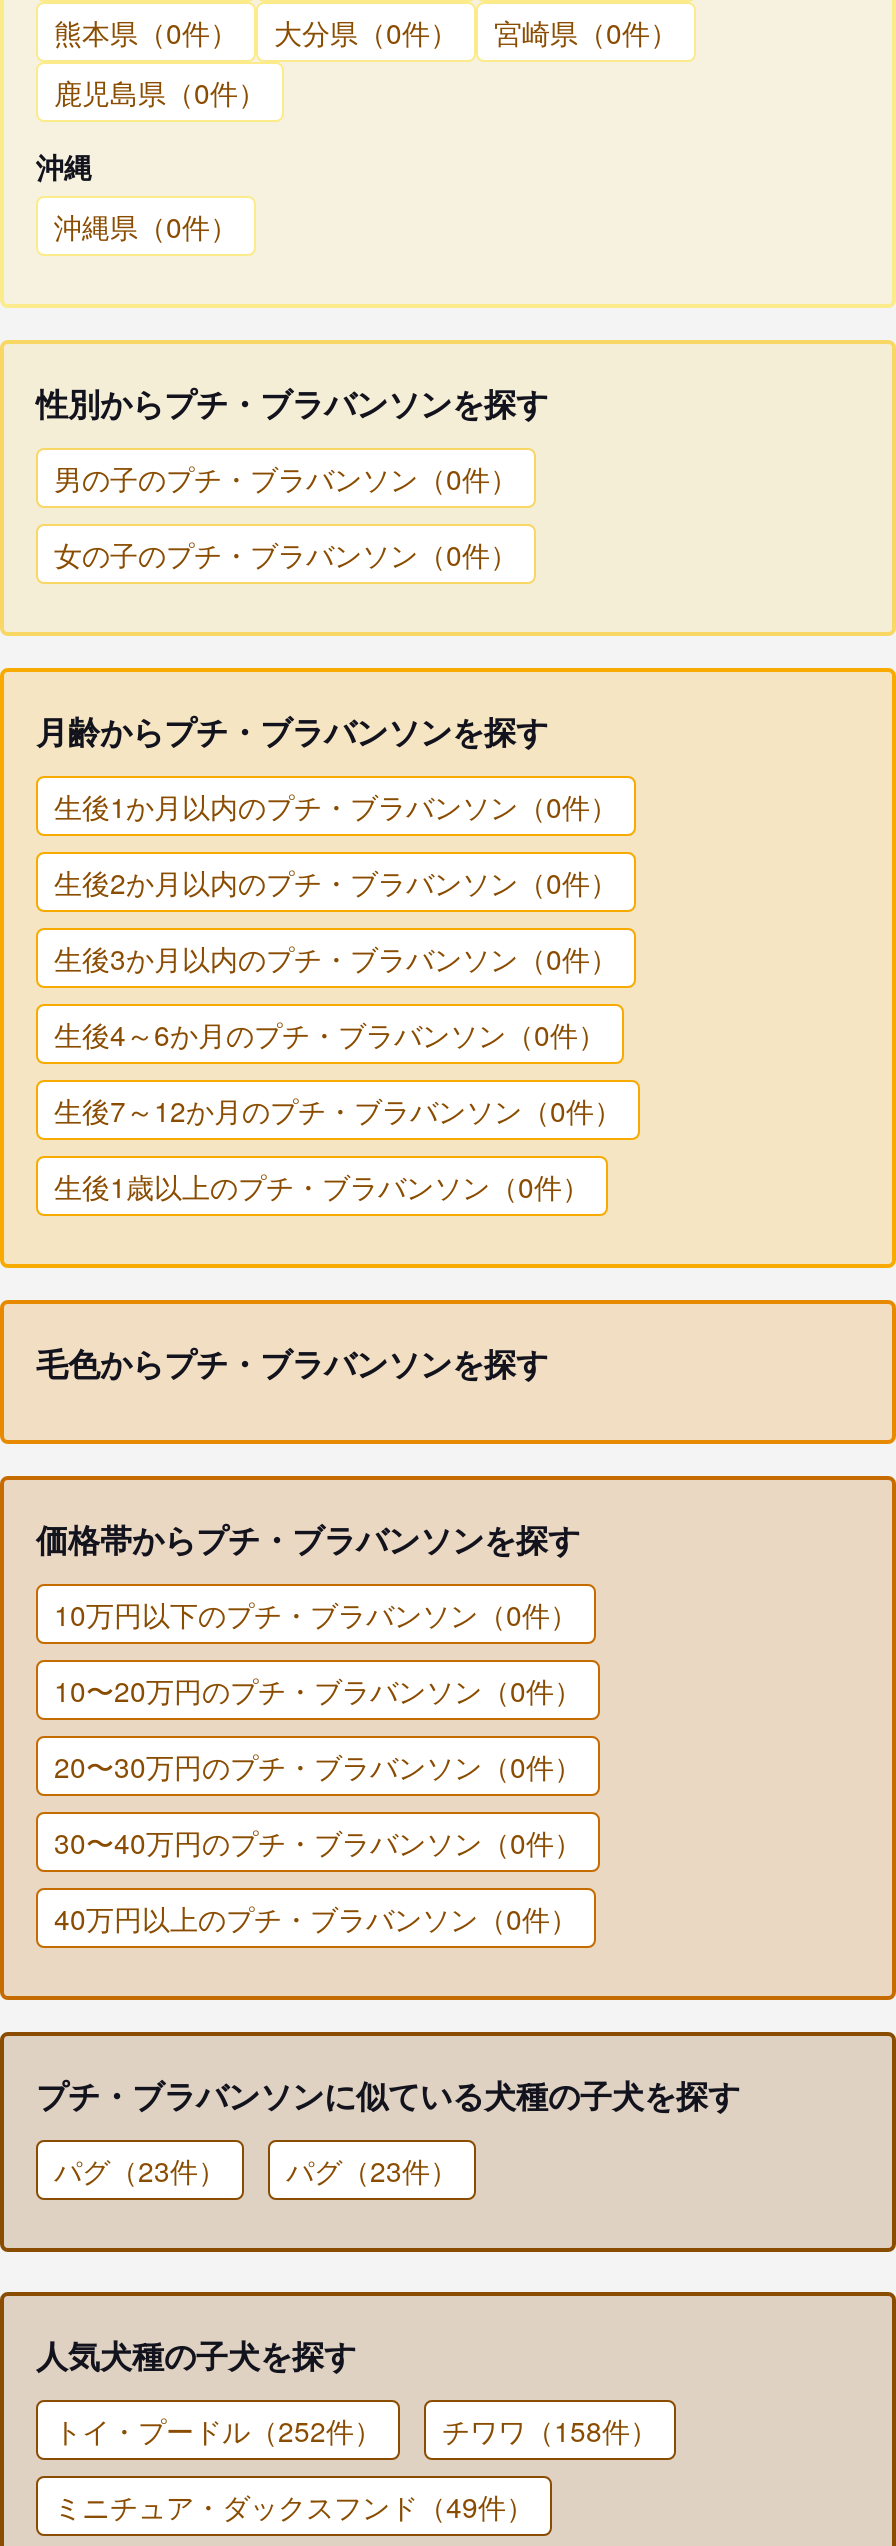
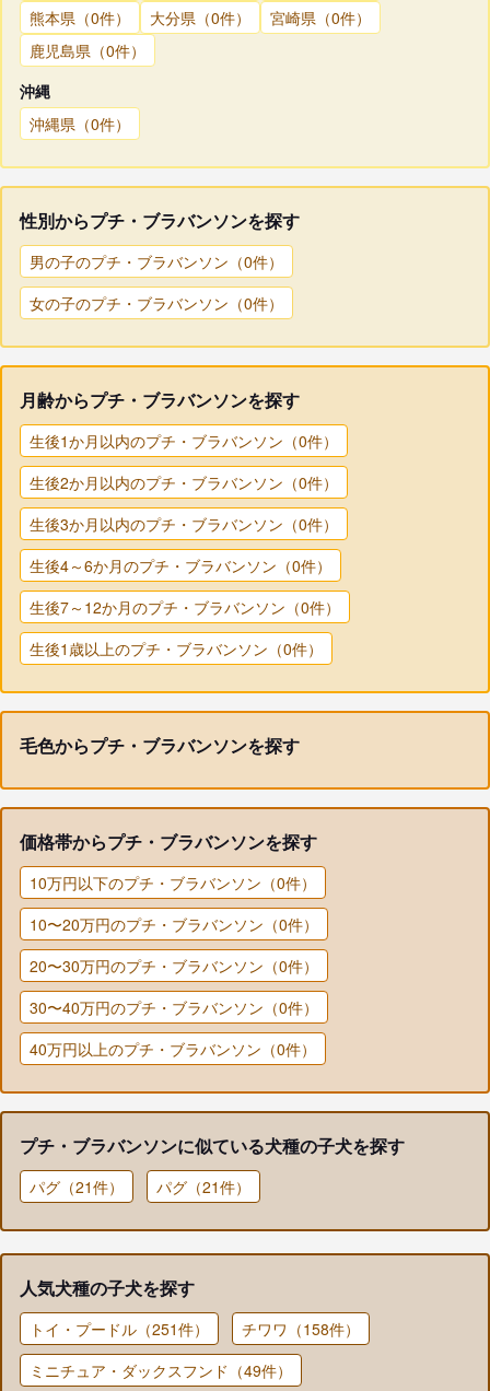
- パグ（23件）
+ パグ（21件）

- パグ（23件）
+ パグ（21件）

- トイ・プードル（252件）
+ トイ・プードル（251件）
